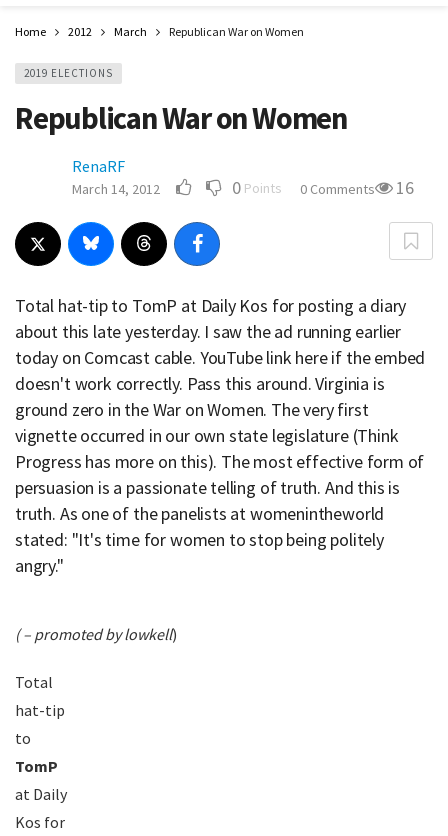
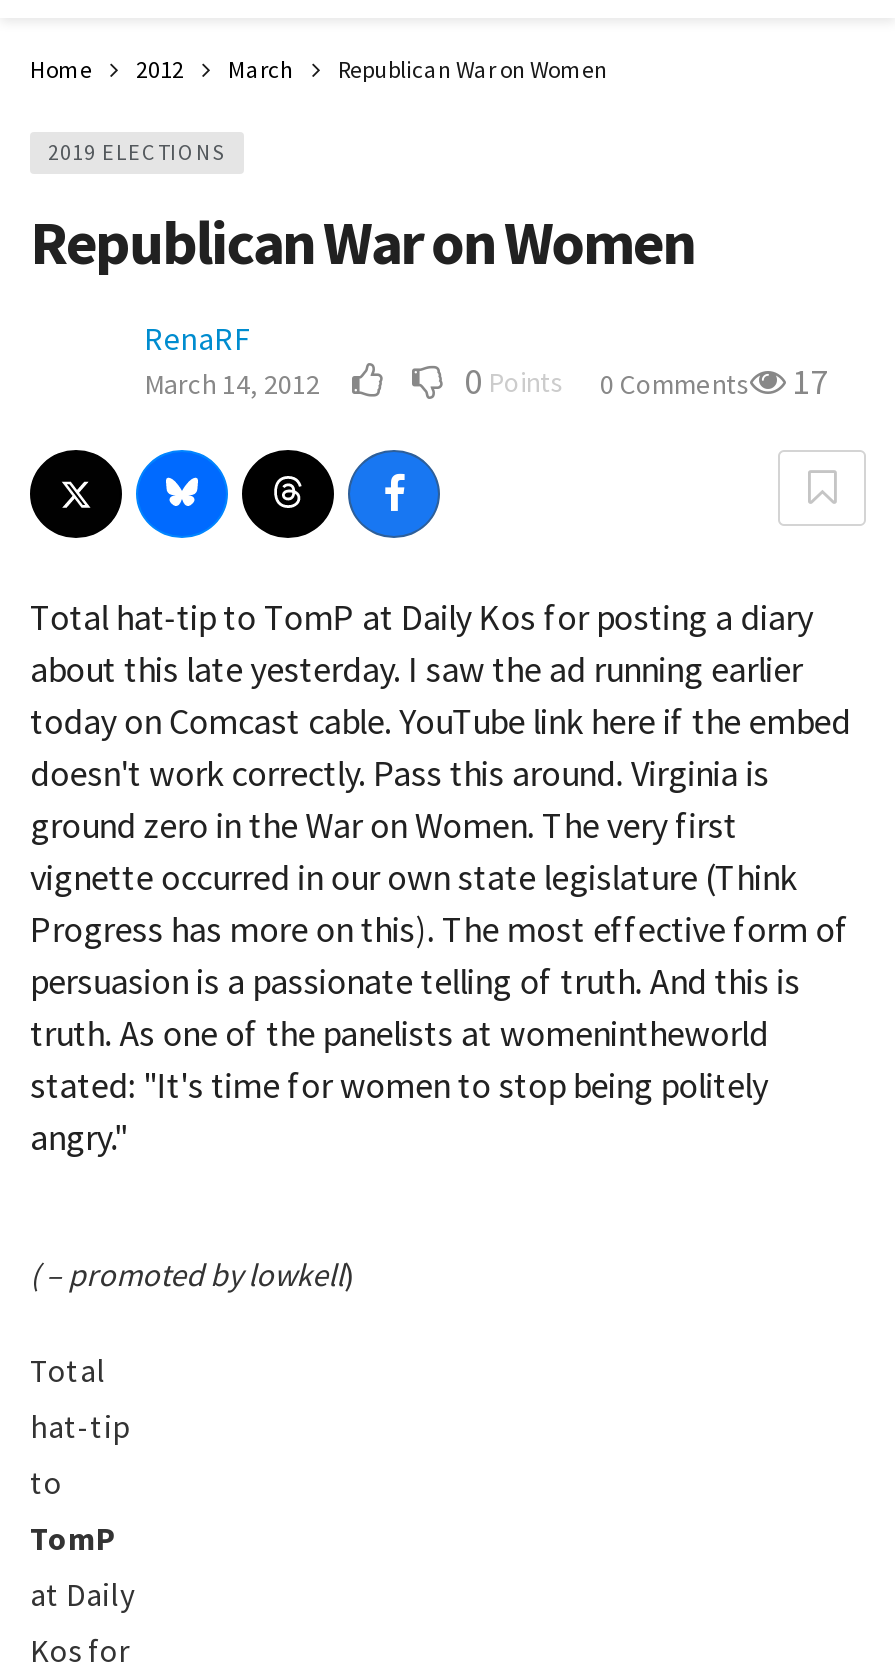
- 0 Points 0 Comments 16
+ 0 Points 0 Comments 17
